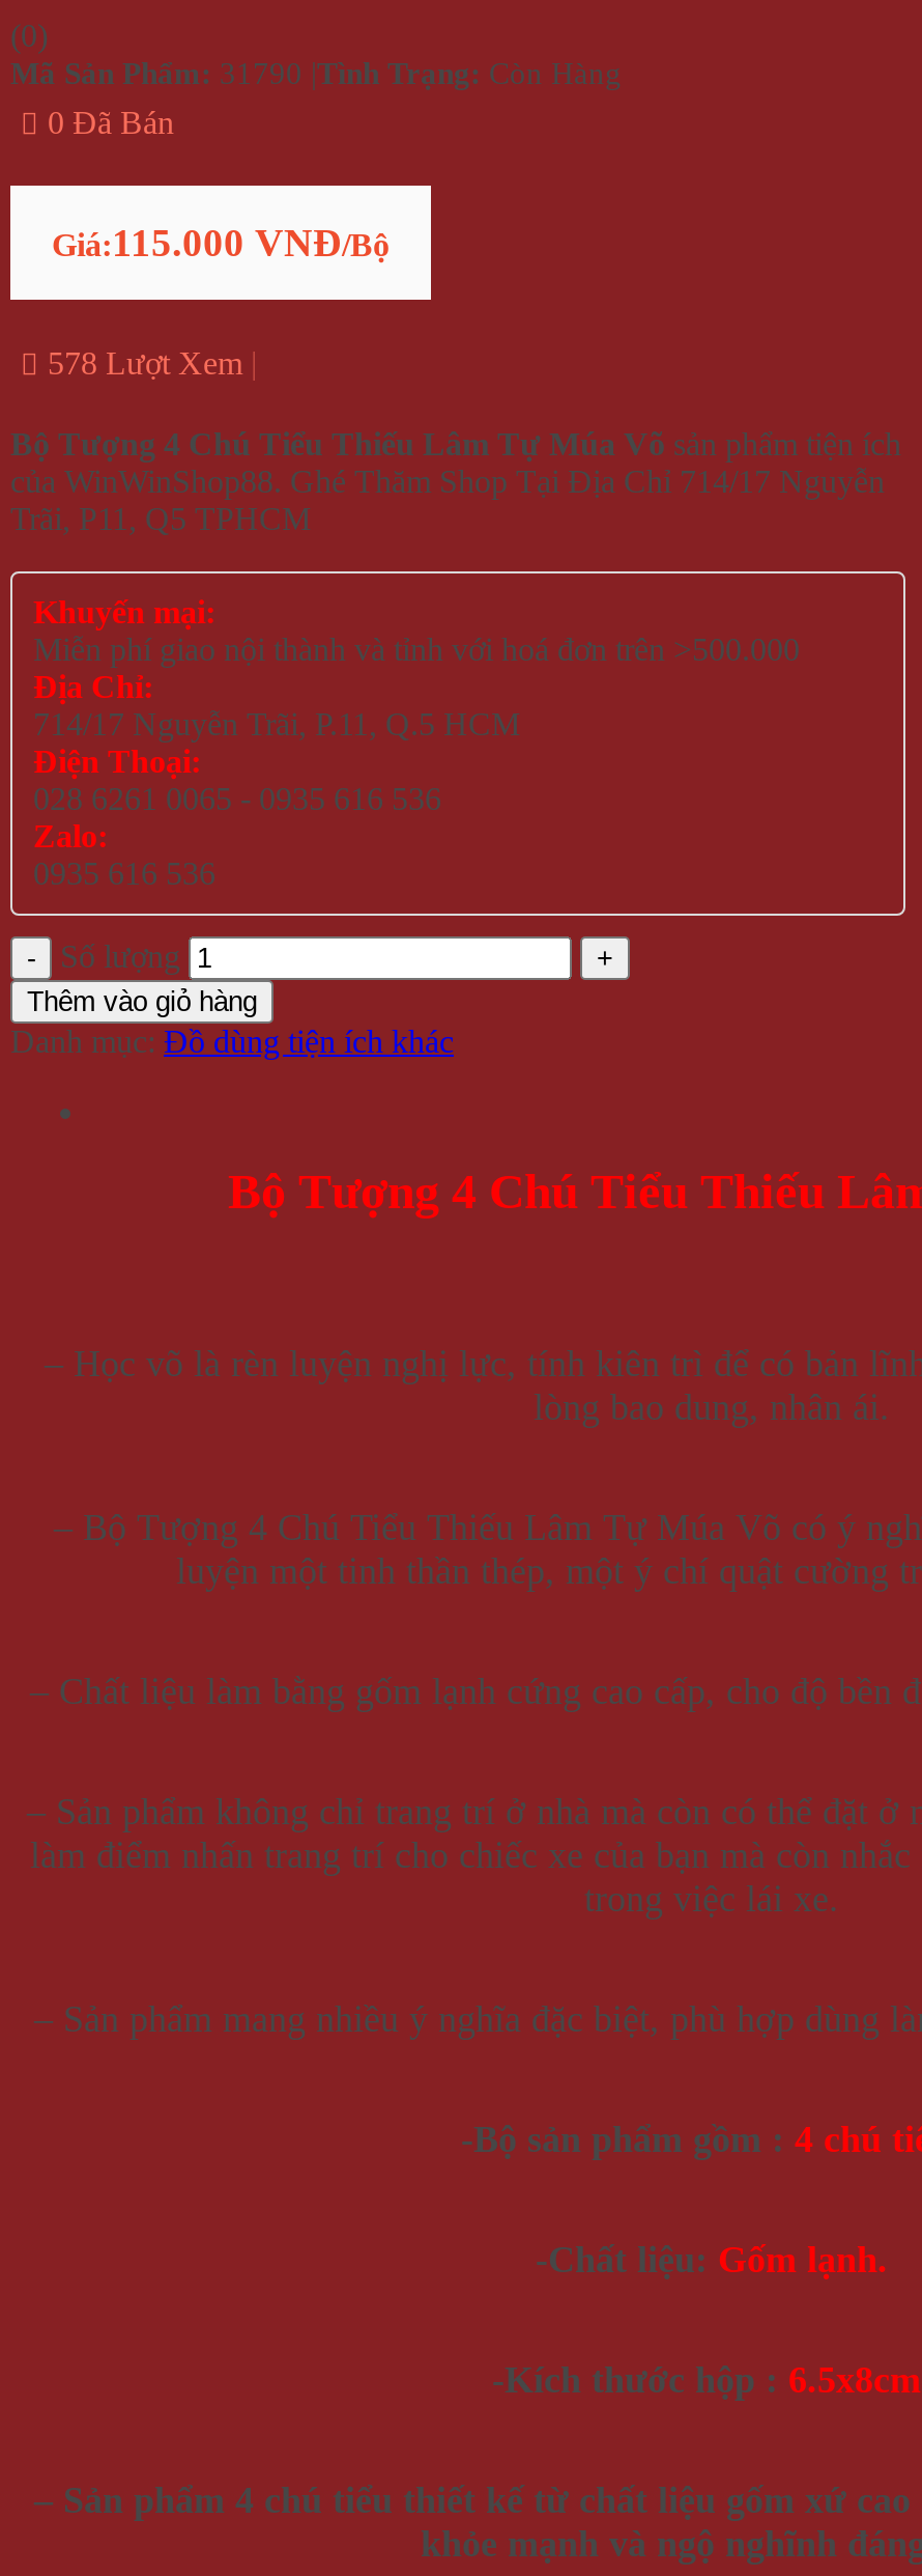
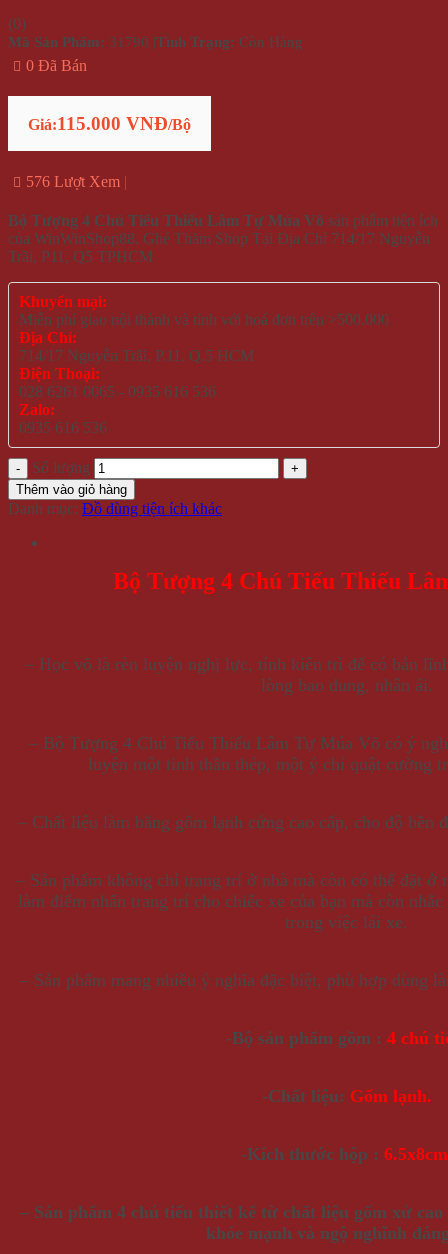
- 578 Lượt Xem
+ 576 Lượt Xem
